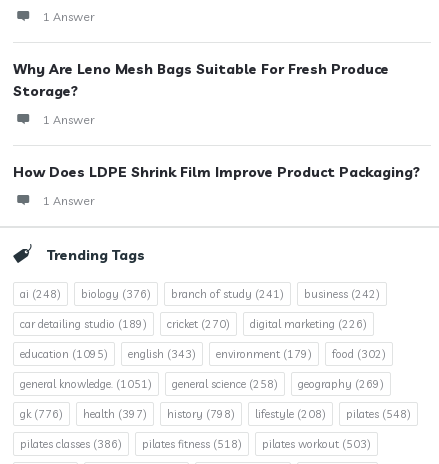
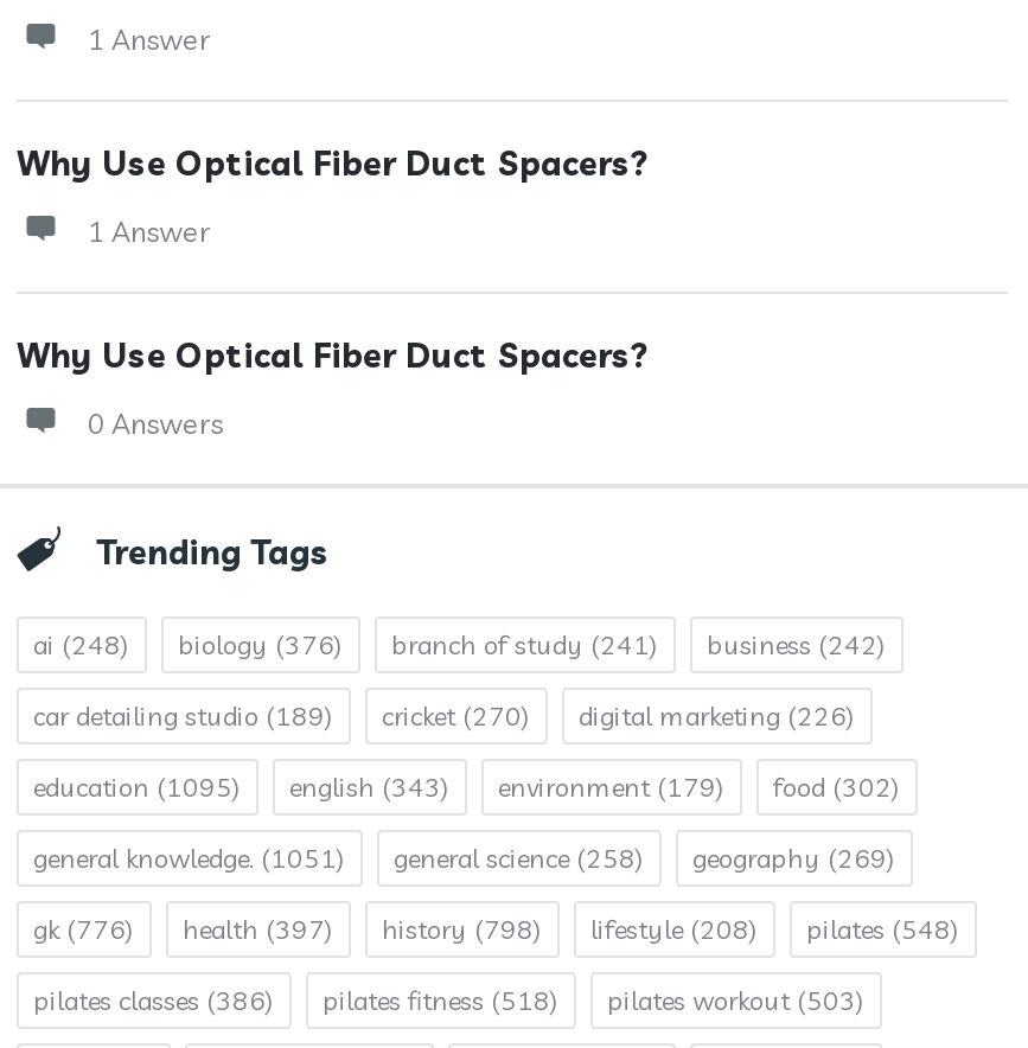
- Why Are Leno Mesh Bags Suitable For Fresh Produce
- Storage?
+ Why Use Optical Fiber Duct Spacers?

- How Does LDPE Shrink Film Improve Product Packaging?
+ Why Use Optical Fiber Duct Spacers?

- 1 Answer
+ 0 Answers
